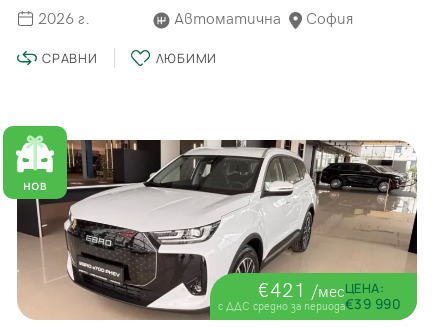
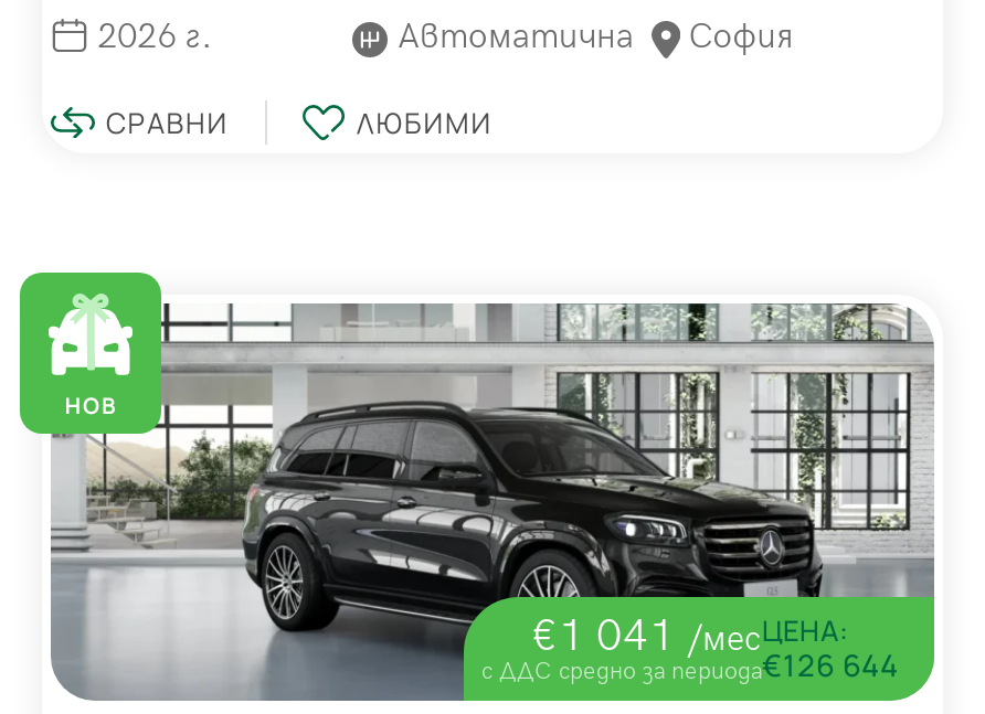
- [image]
- €421 /мес ЦЕНА:
+ [image]
+ €1 041 /мес ЦЕНА:

- с ДДС средно за периода €39 990
+ с ДДС средно за периода €126 644
